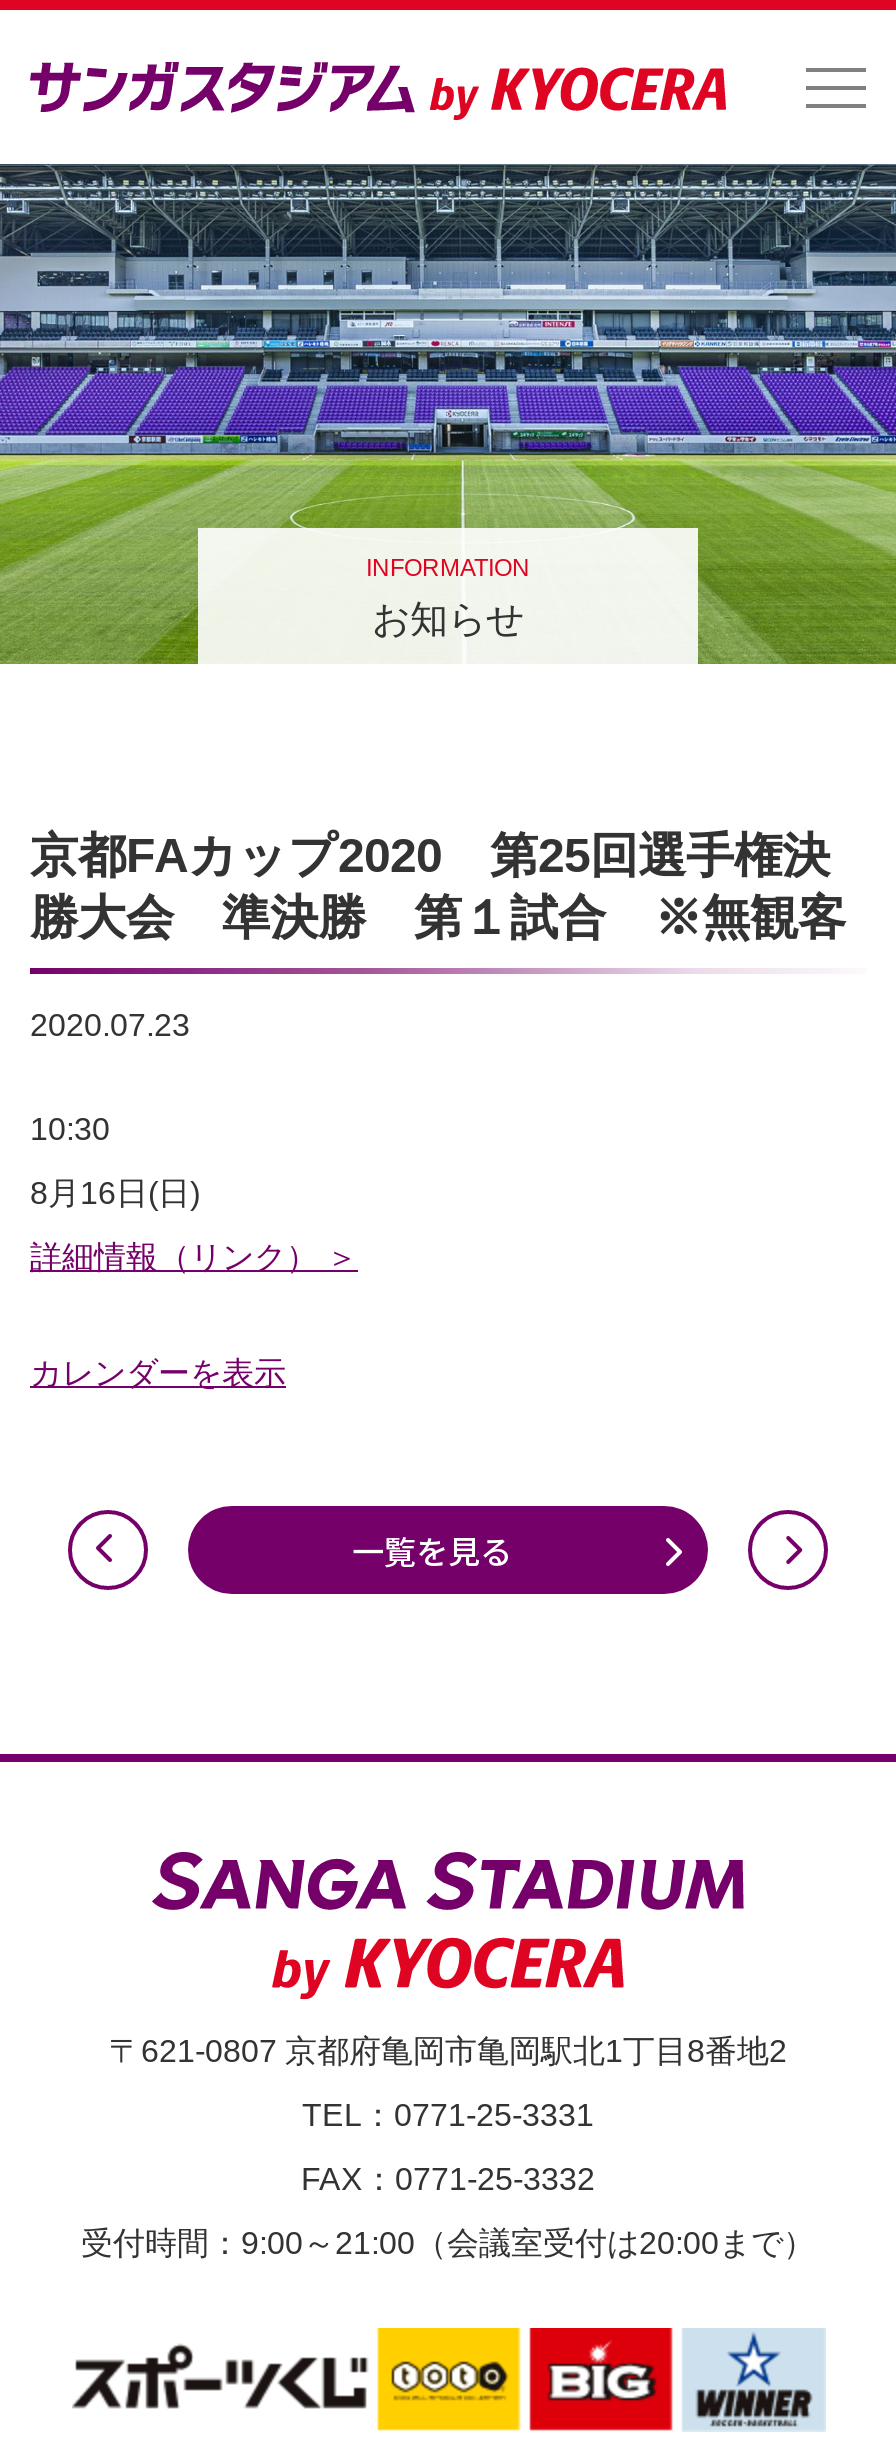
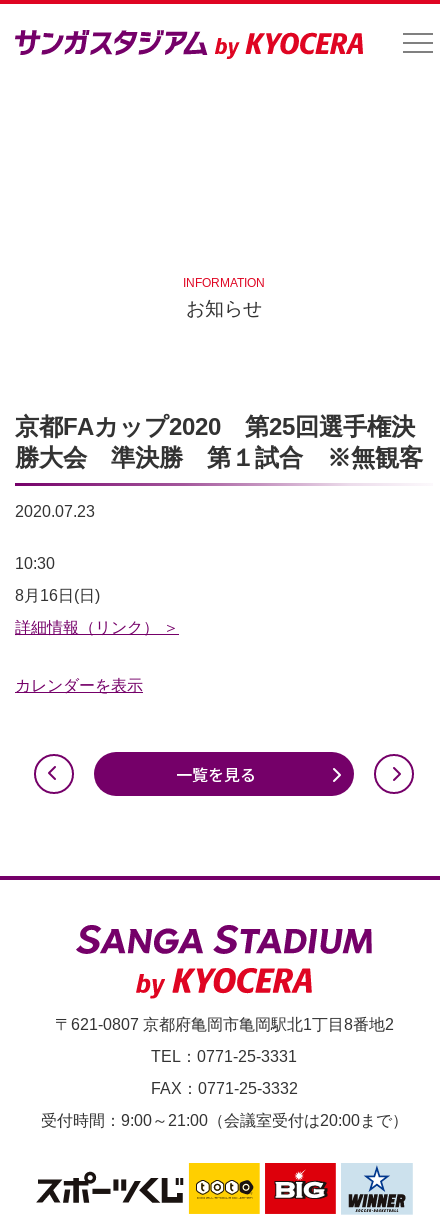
- [image]
